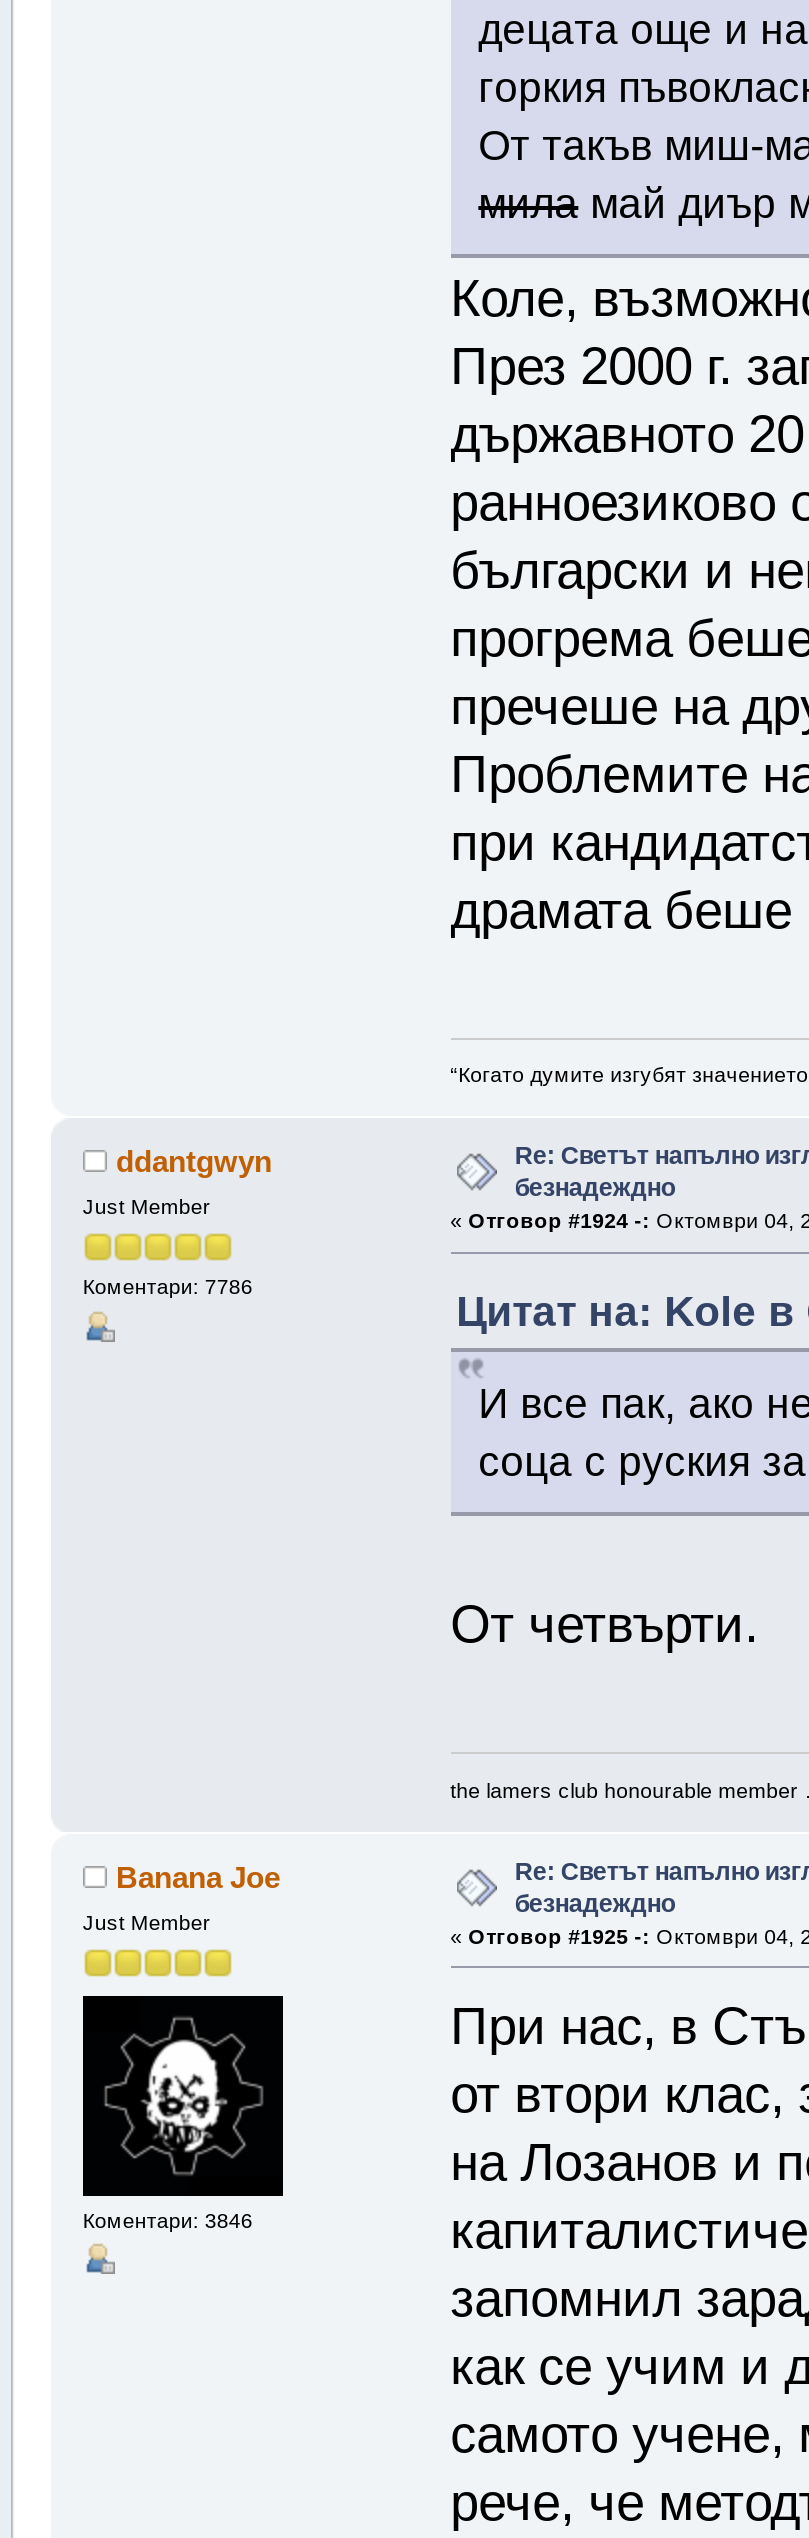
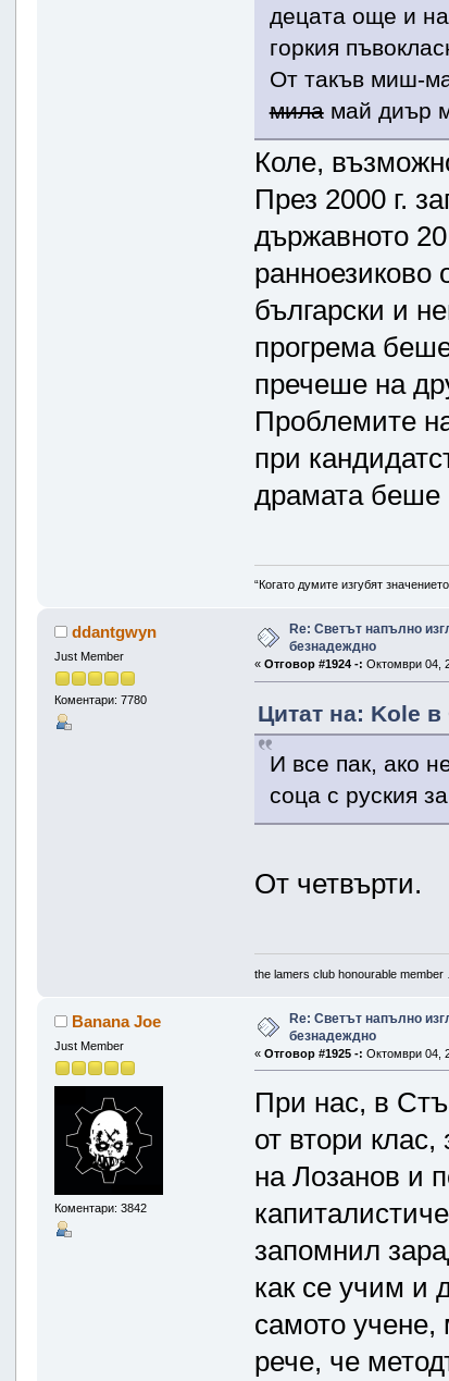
- Коментари: 7786
+ Коментари: 7780

- Коментари: 3846
+ Коментари: 3842
